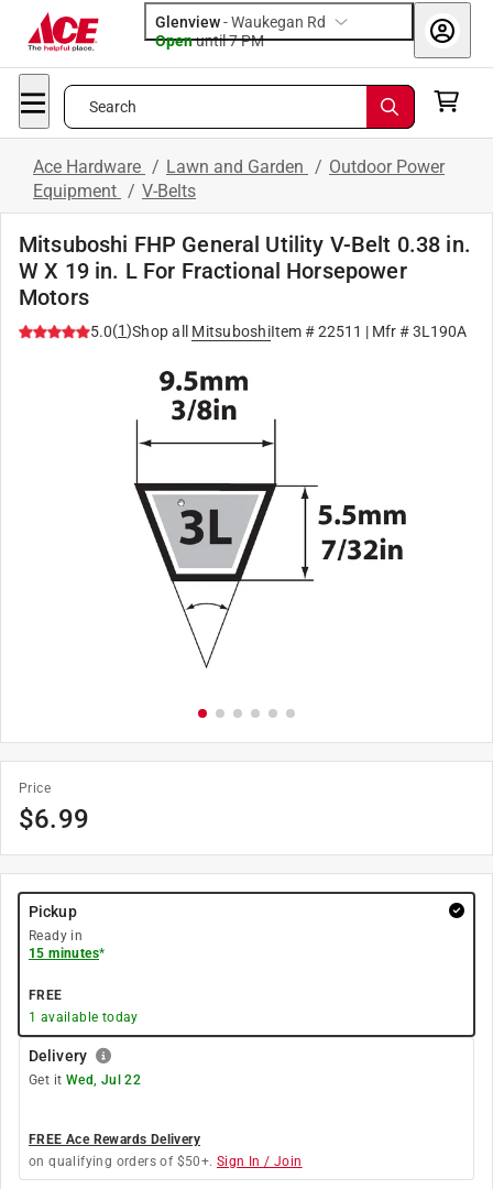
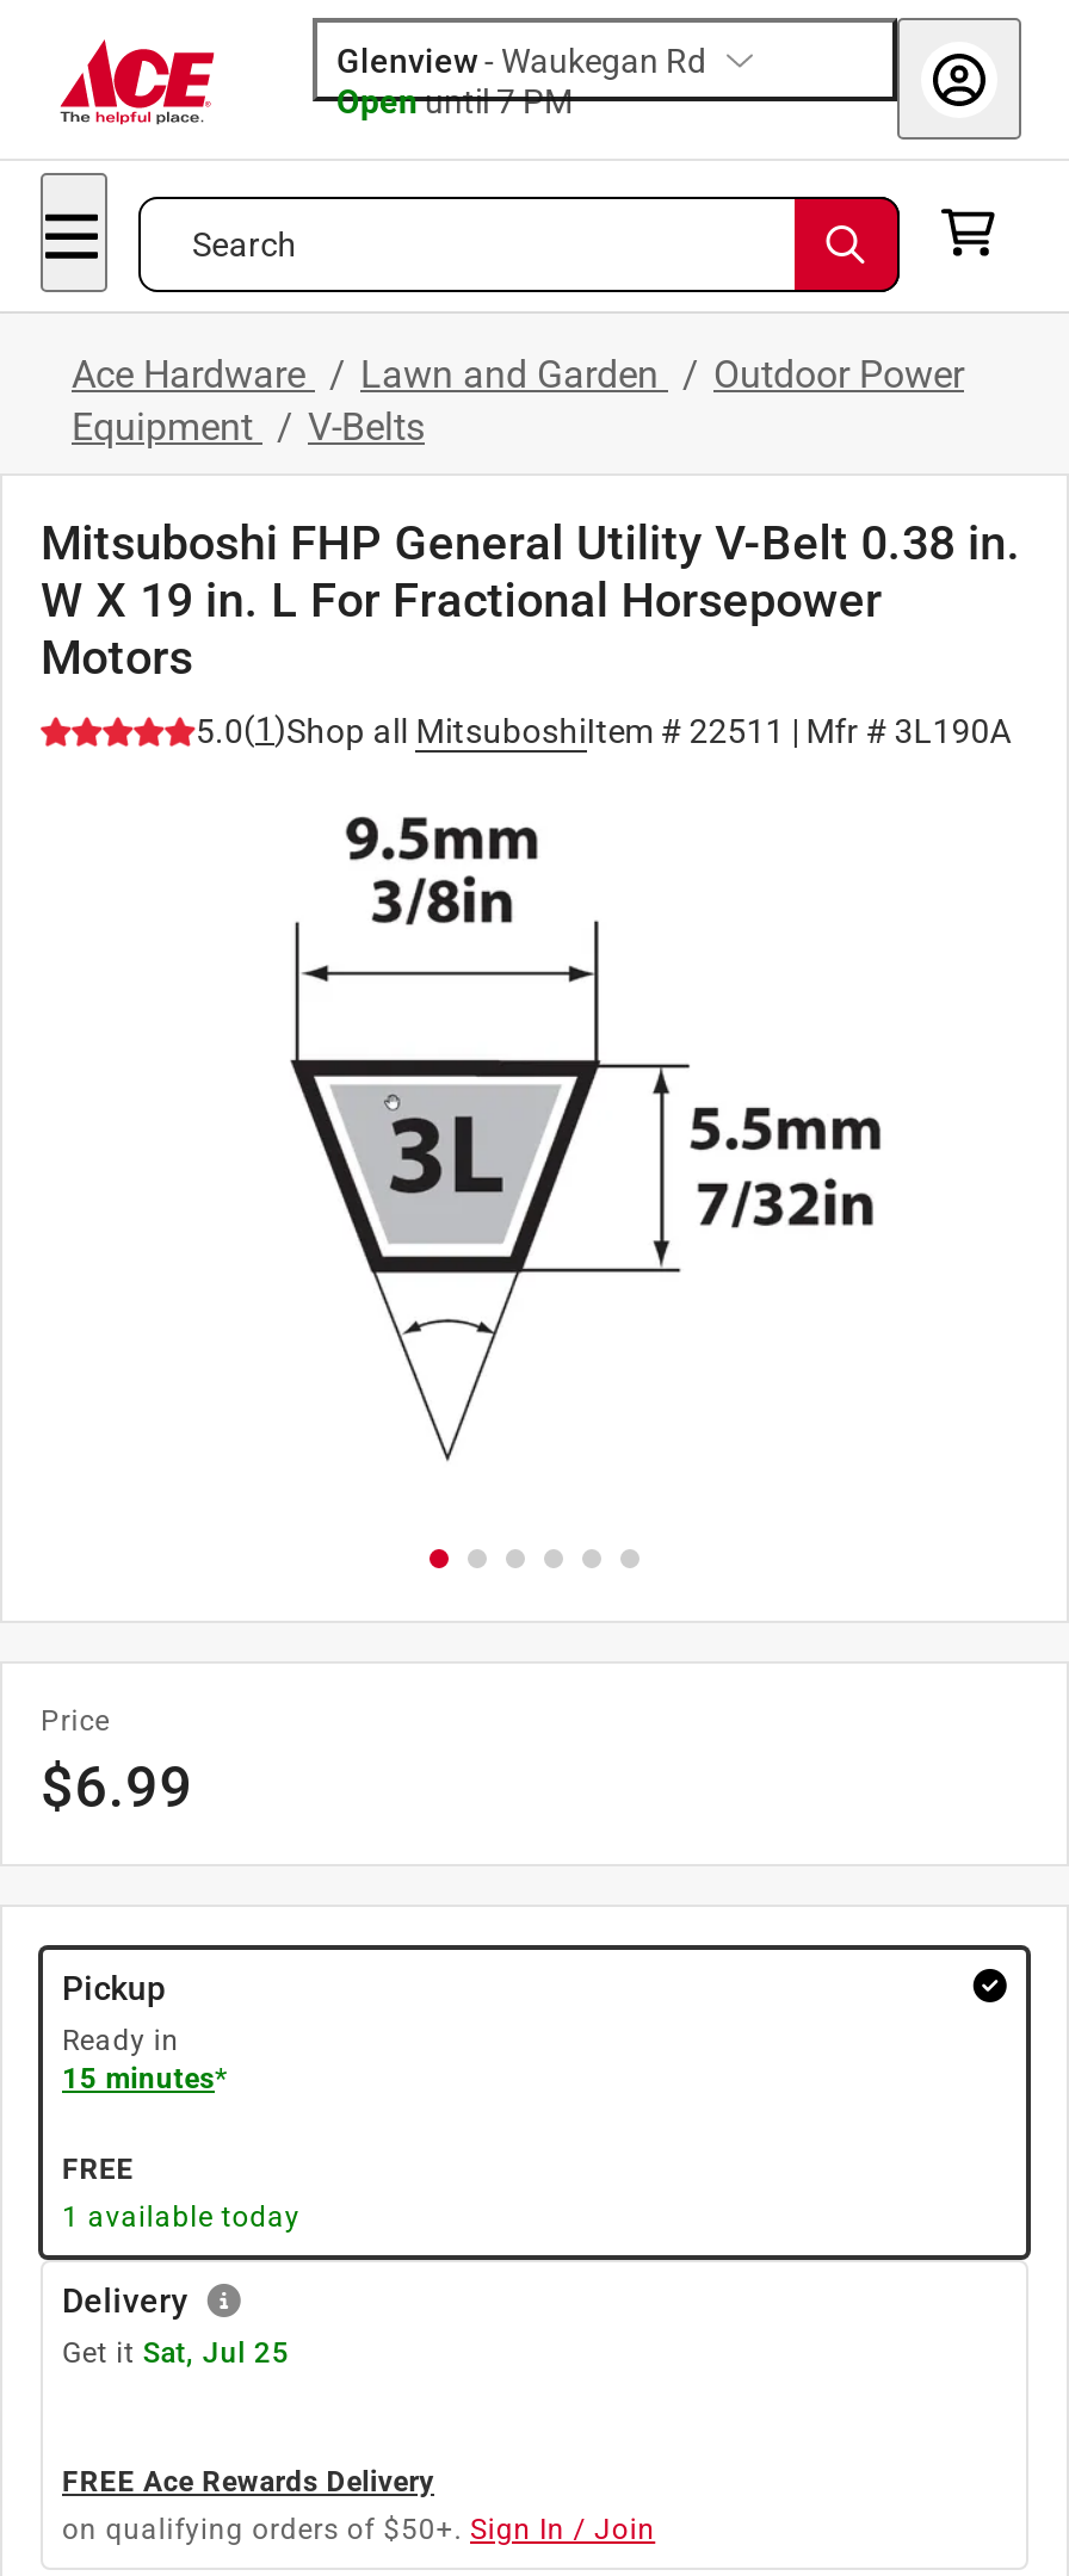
- Get it Wed, Jul 22
+ Get it Sat, Jul 25
